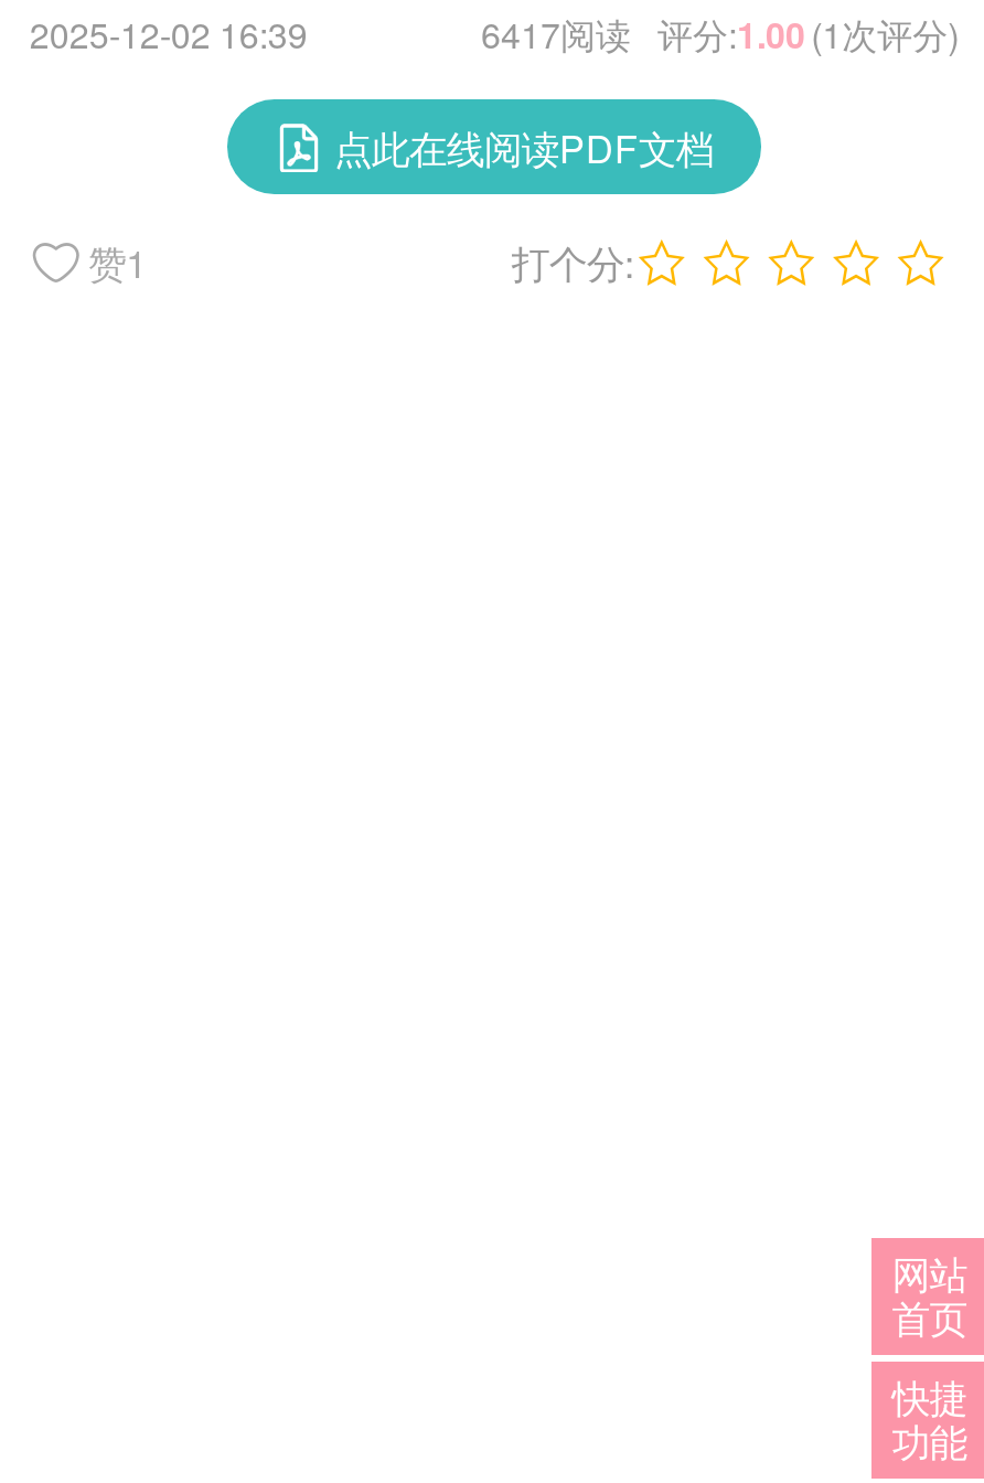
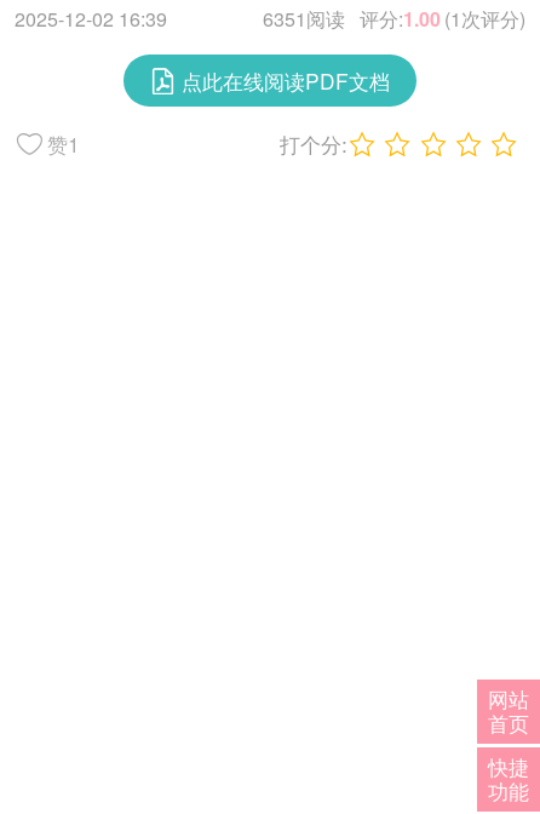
- 6417阅读 评分:1.00 (1次评分)
+ 6351阅读 评分:1.00 (1次评分)
